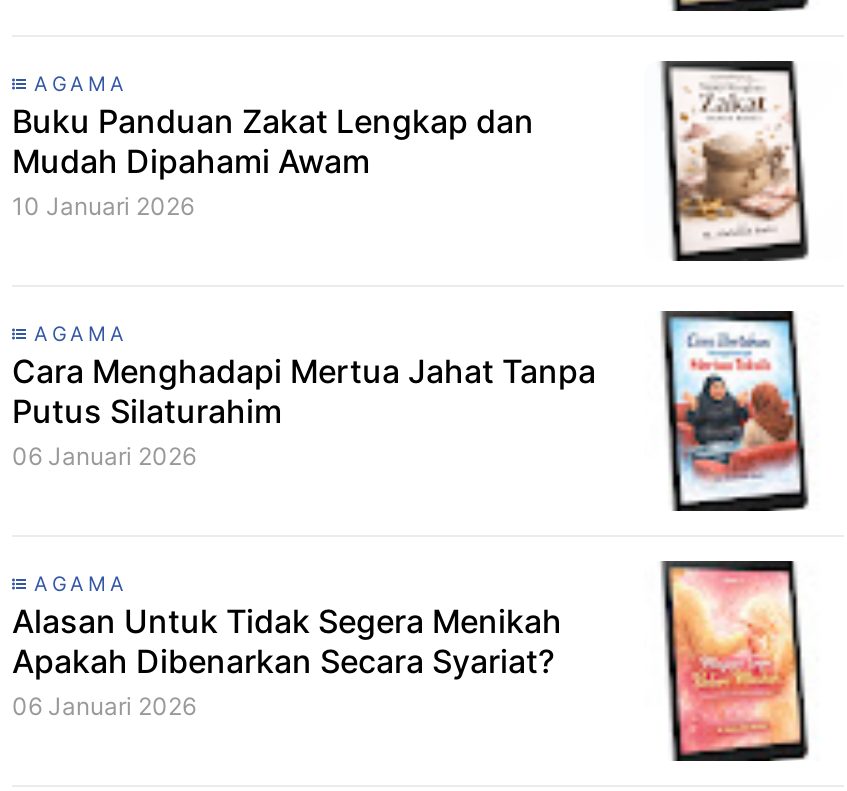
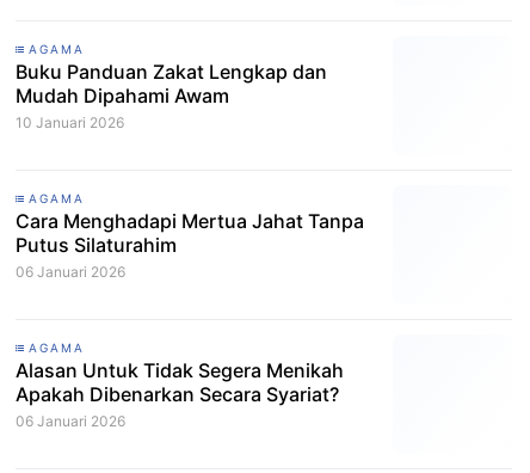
- [image]

- [image]

- [image]
